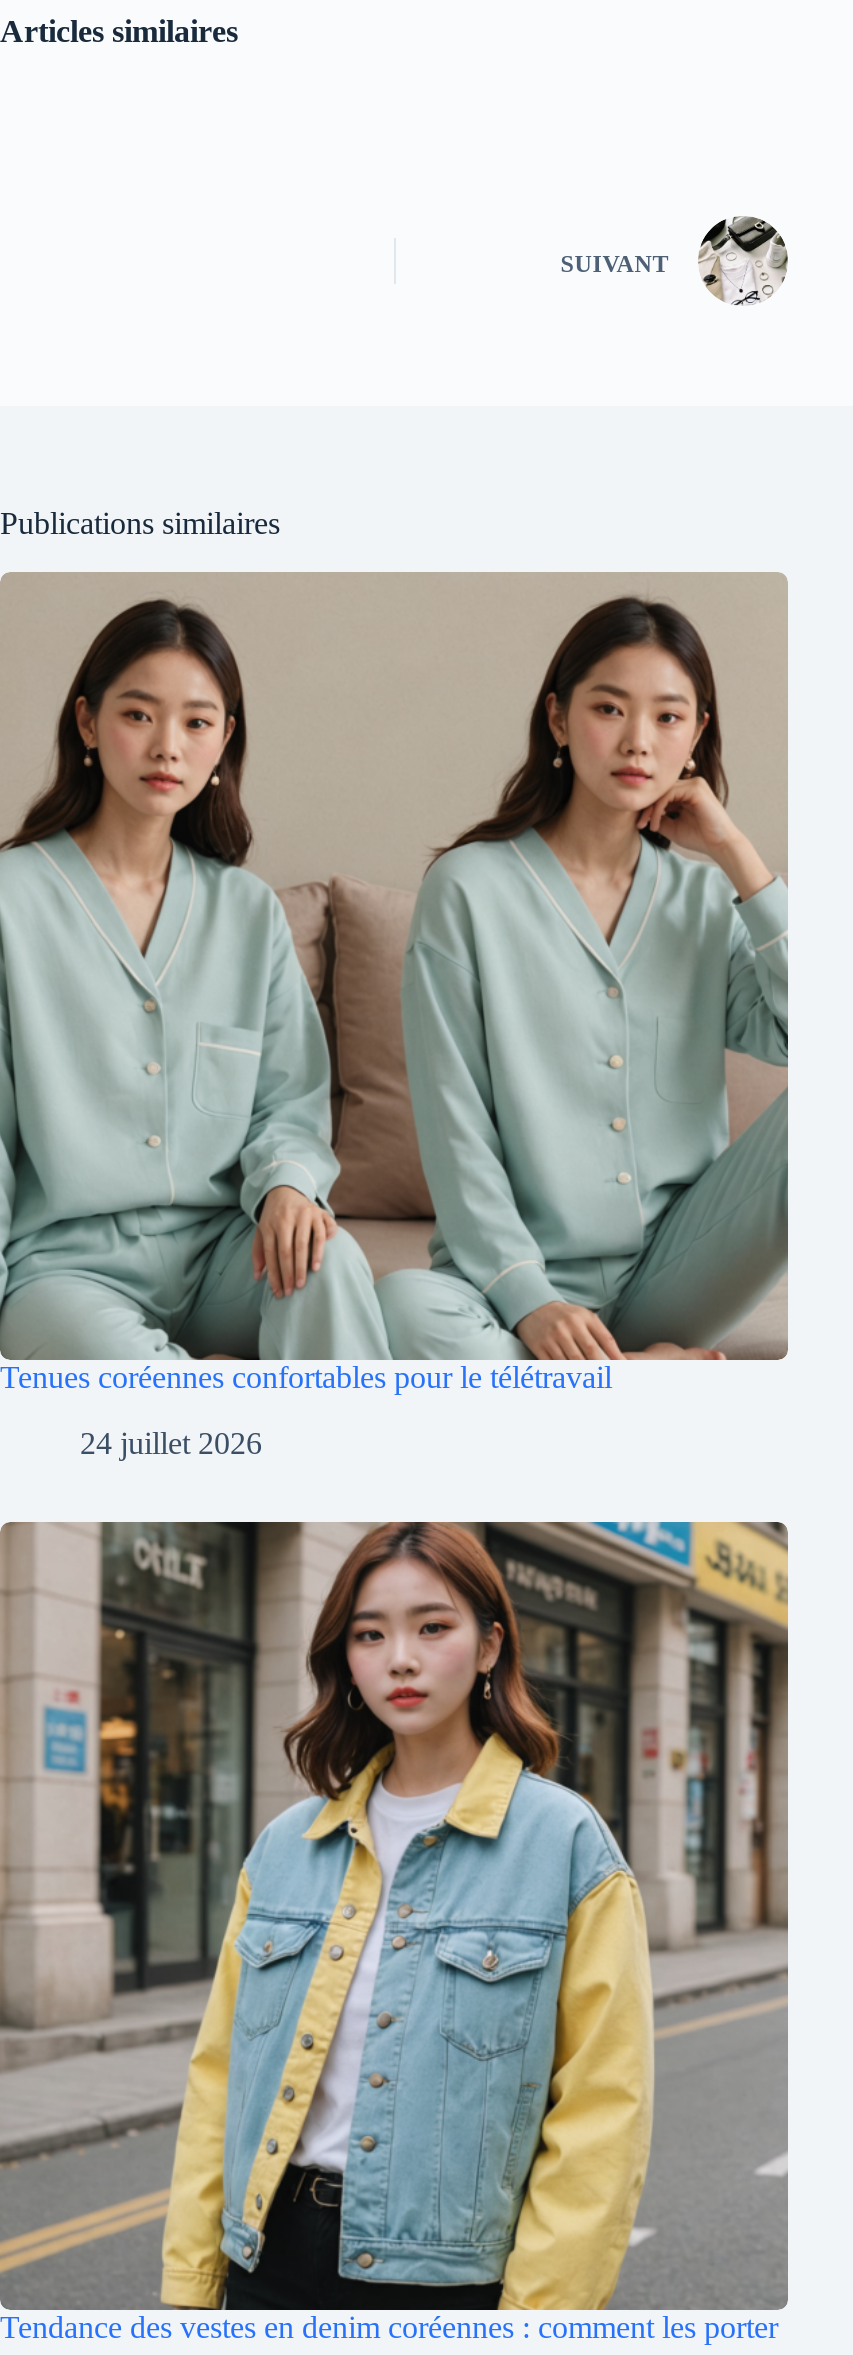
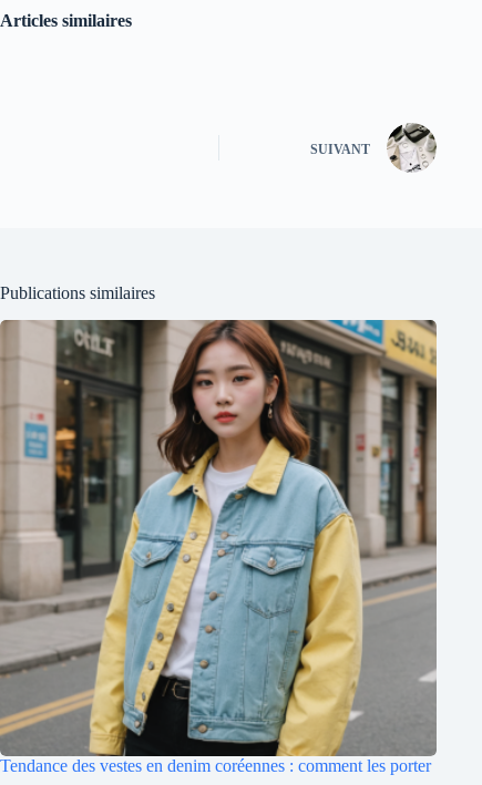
- [image]
- Tenues coréennes confortables pour le télétravail
- 24 juillet 2026
